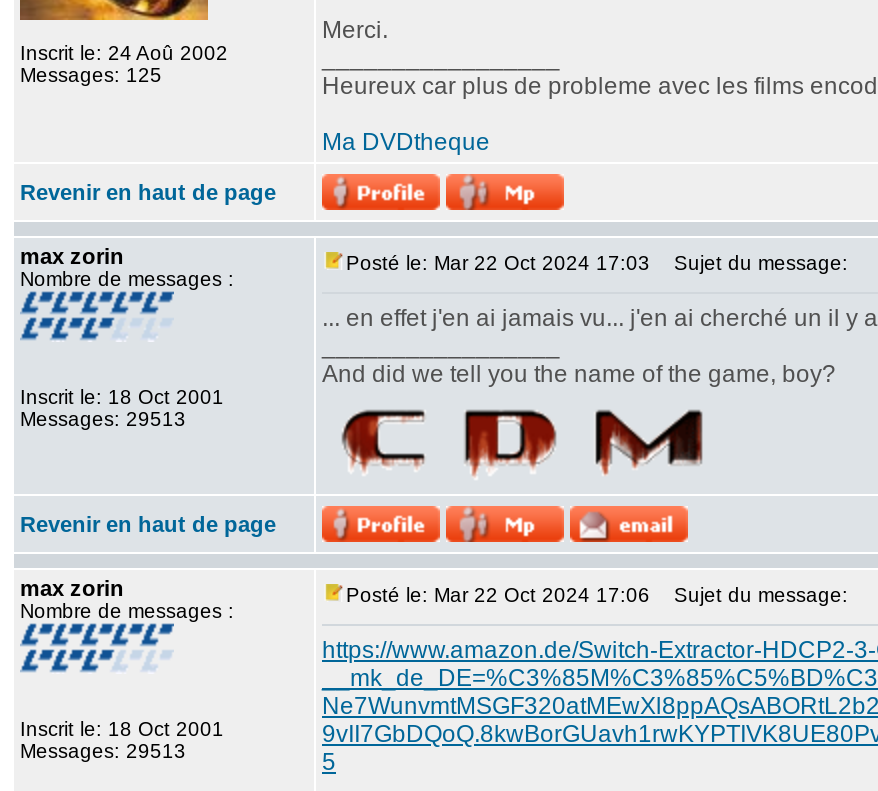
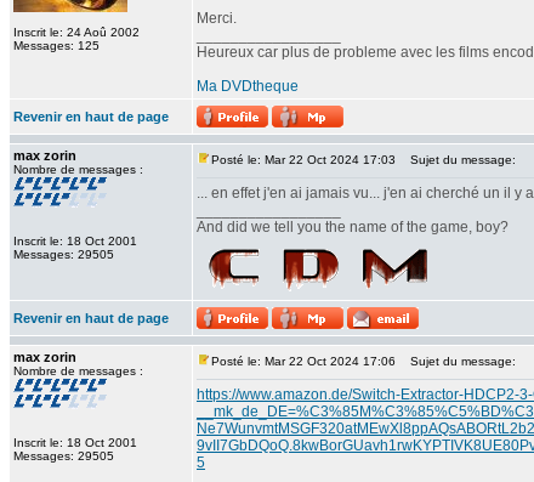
- Messages: 29513
+ Messages: 29505

- Messages: 29513
+ Messages: 29505
